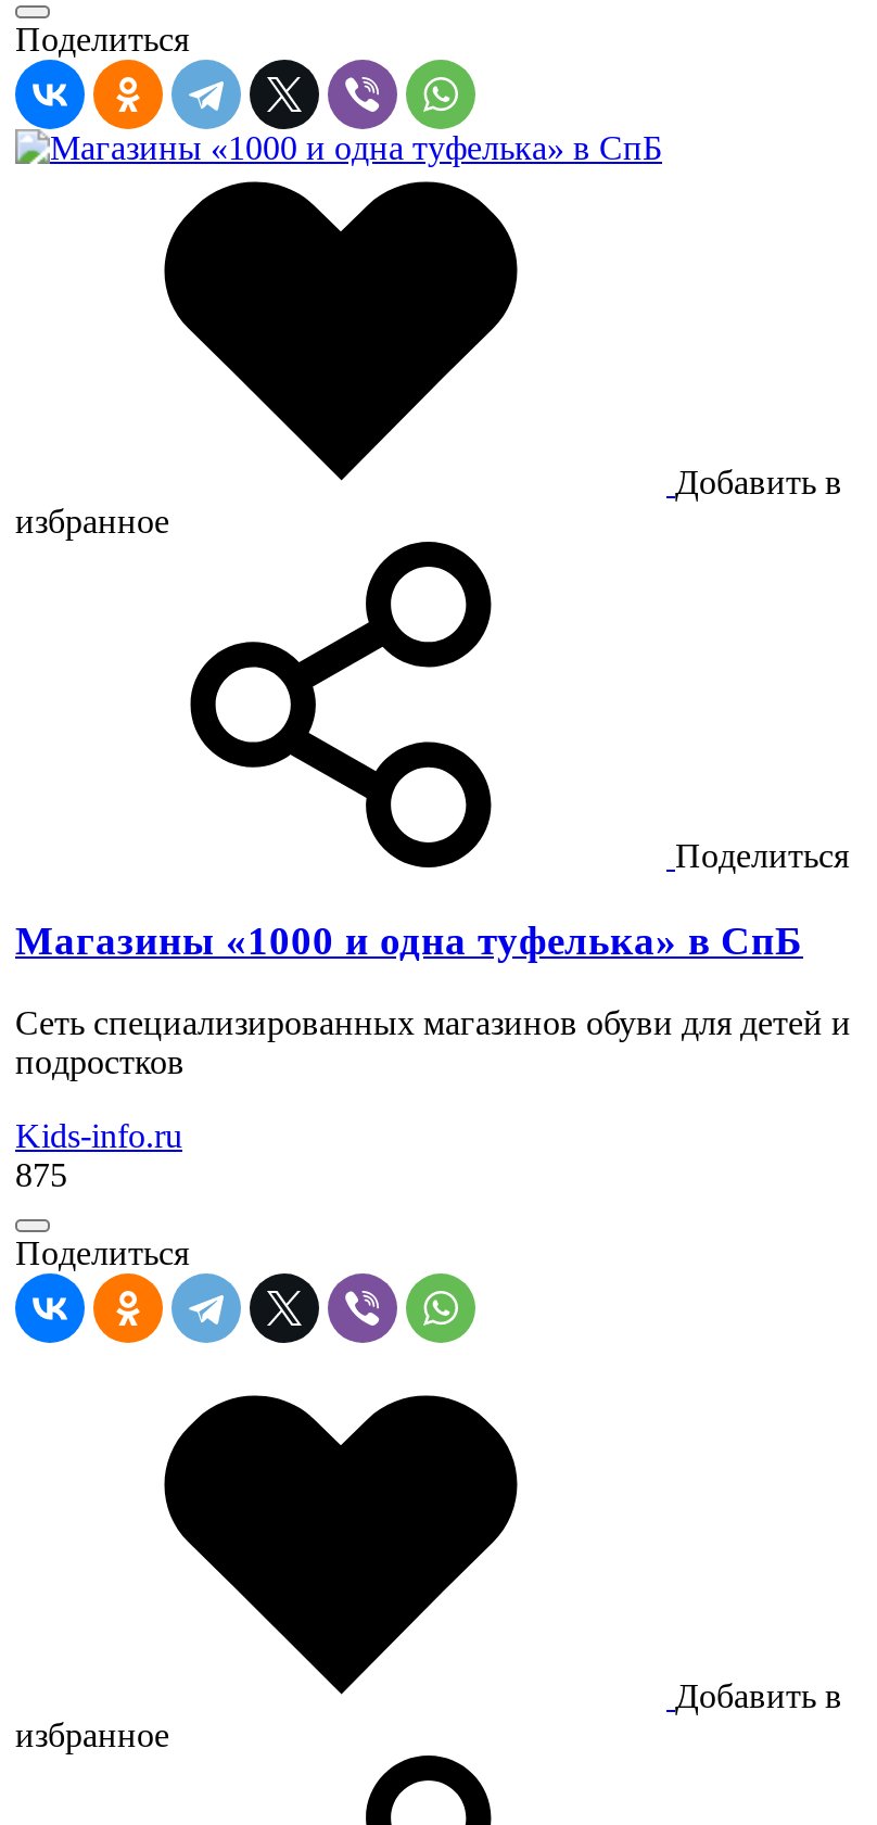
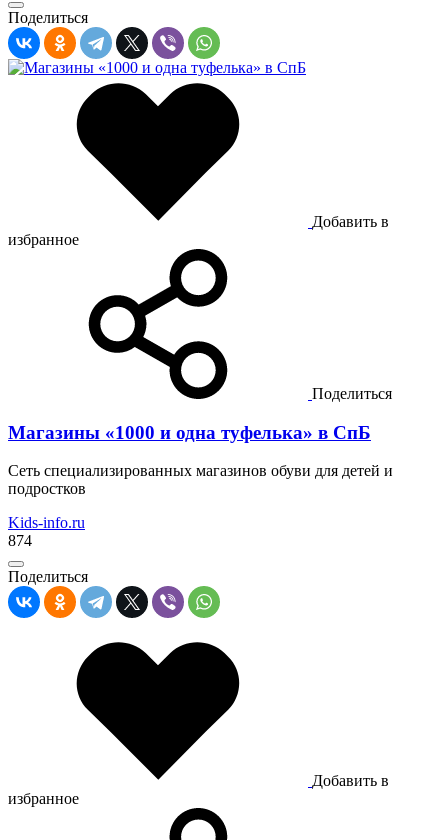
- 875
+ 874
